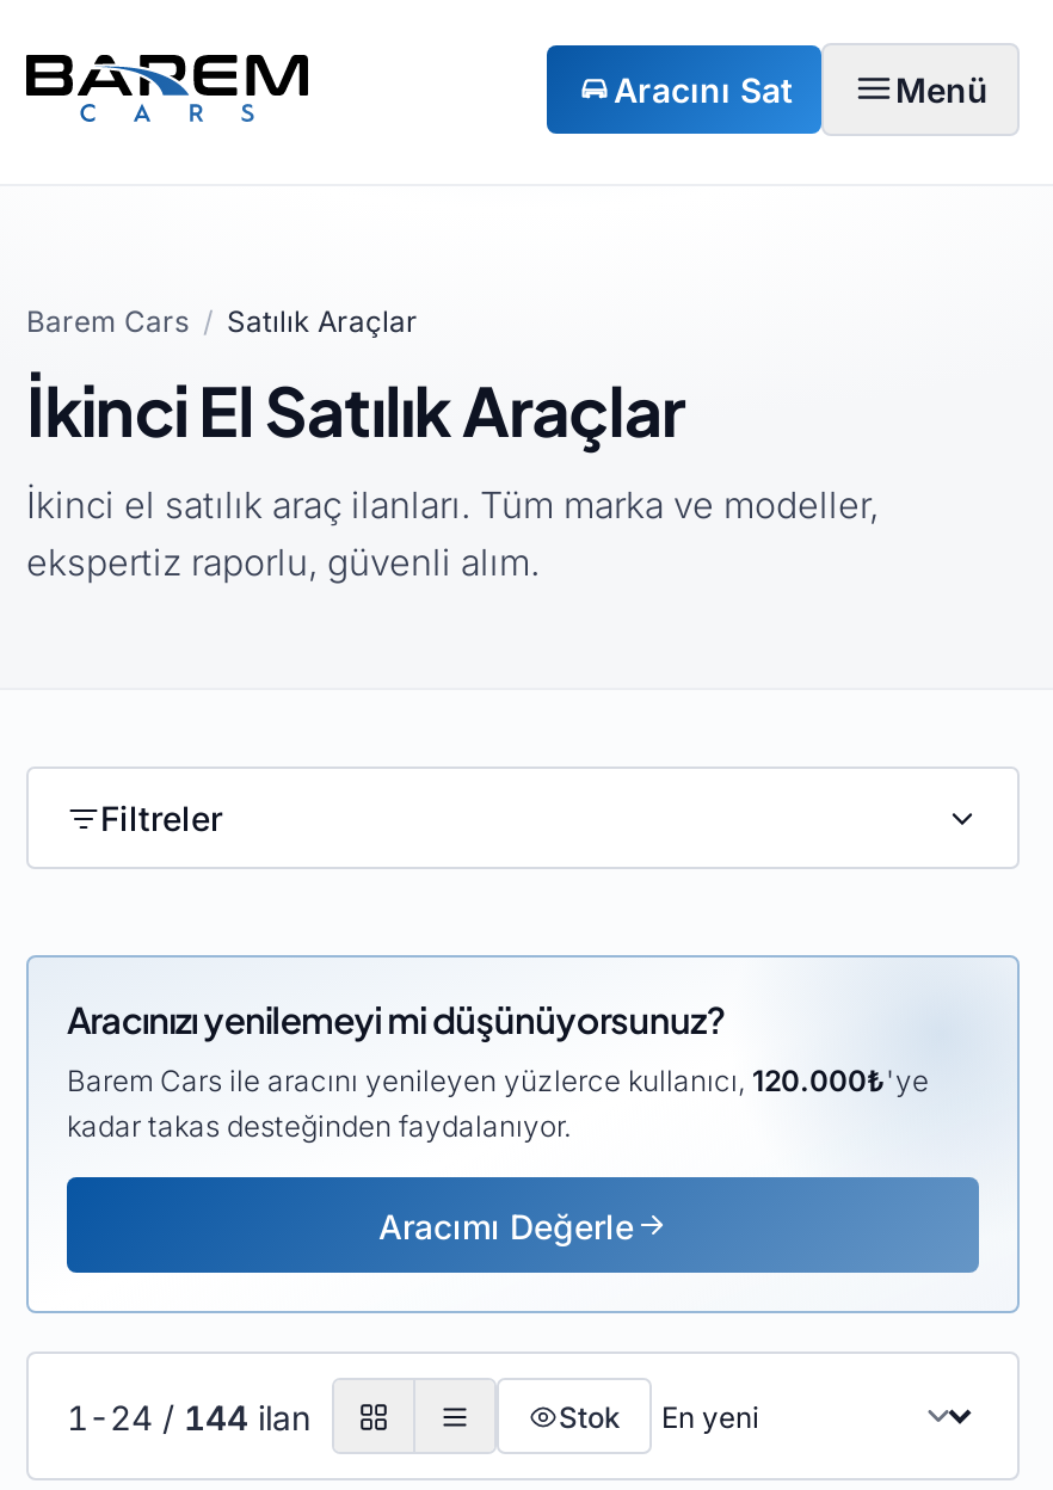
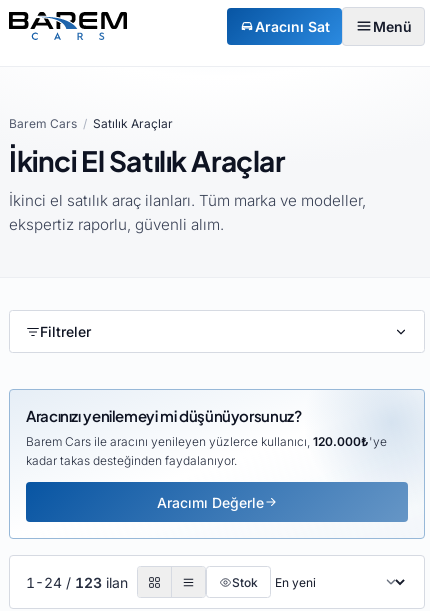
- 1-24 / 144 ilan
+ 1-24 / 123 ilan
